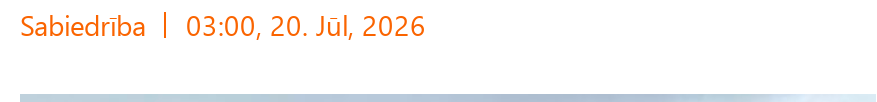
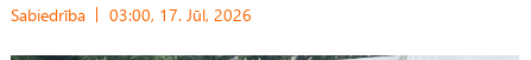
- Sabiedrība 03:00, 20. Jūl, 2026
+ Sabiedrība 03:00, 17. Jūl, 2026
